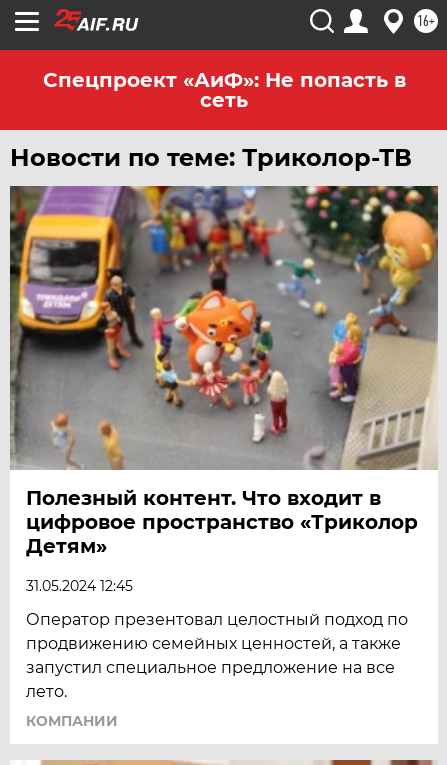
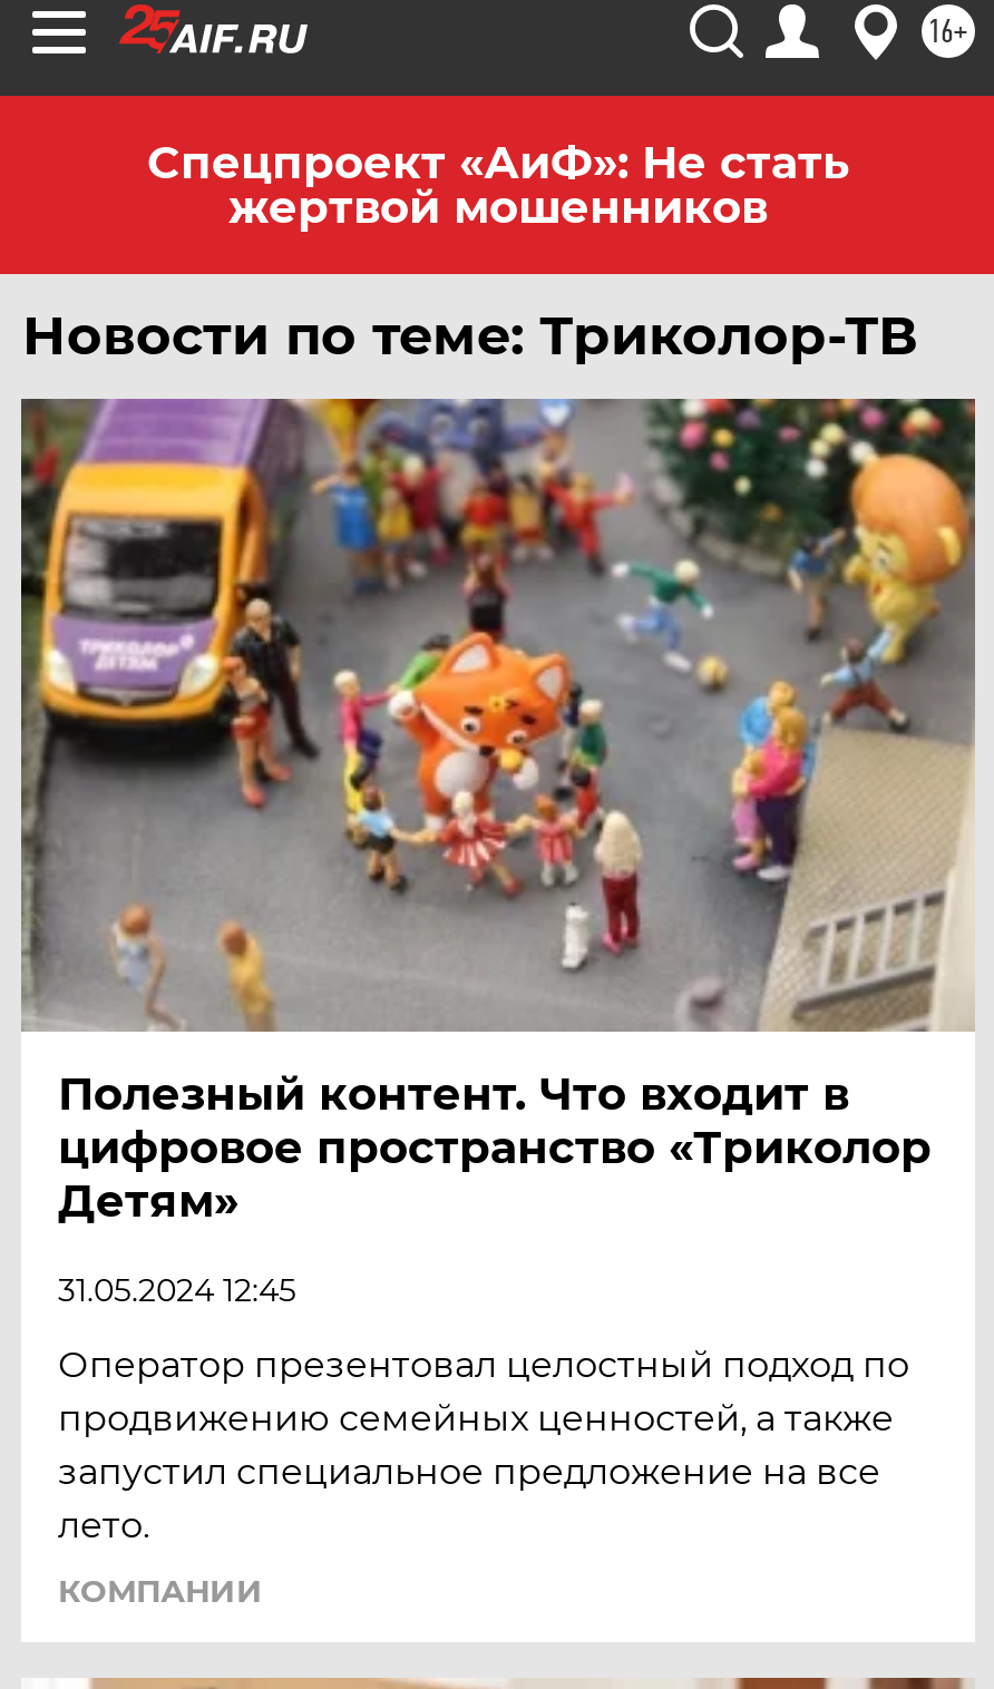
- Спецпроект «АиФ»: Не попасть в
- сеть
+ Спецпроект «АиФ»: Не стать
+ жертвой мошенников
